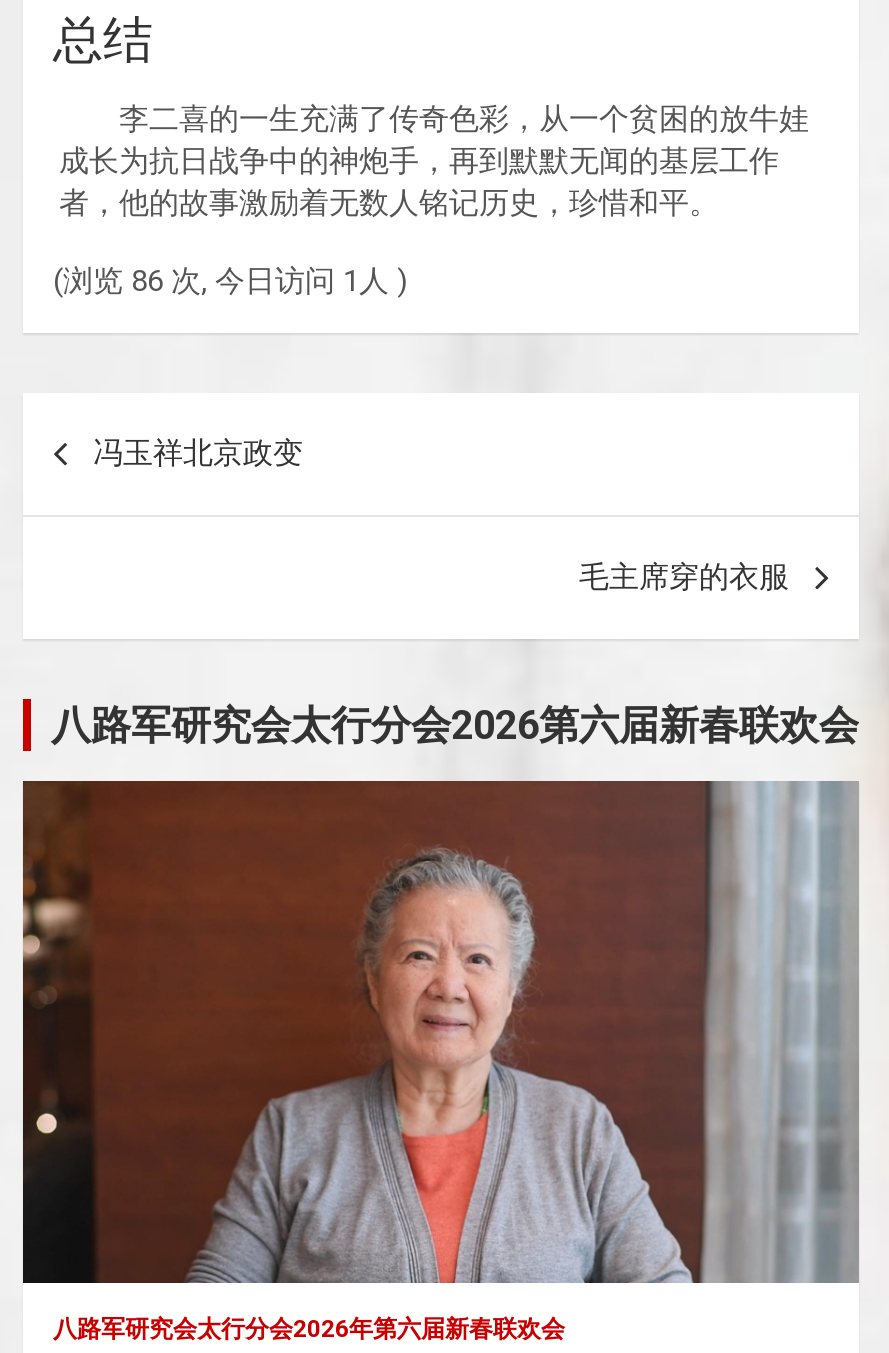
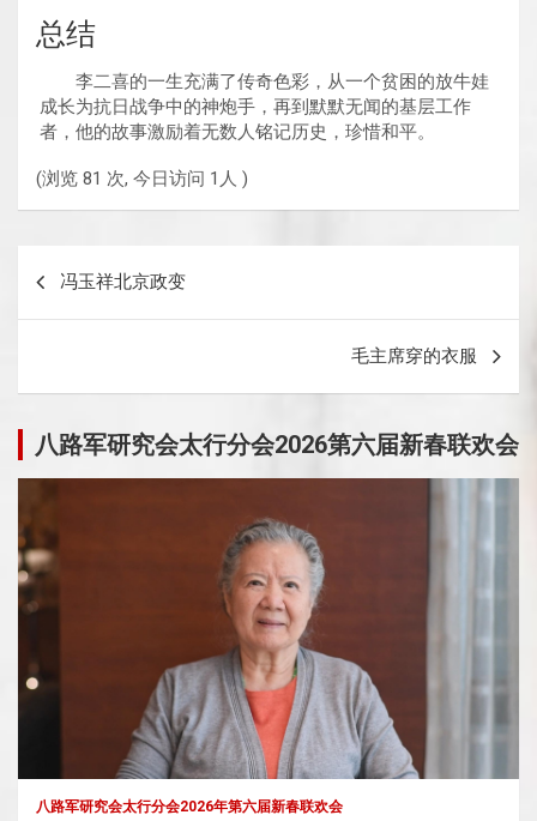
- (浏览 86 次, 今日访问 1人 )
+ (浏览 81 次, 今日访问 1人 )
